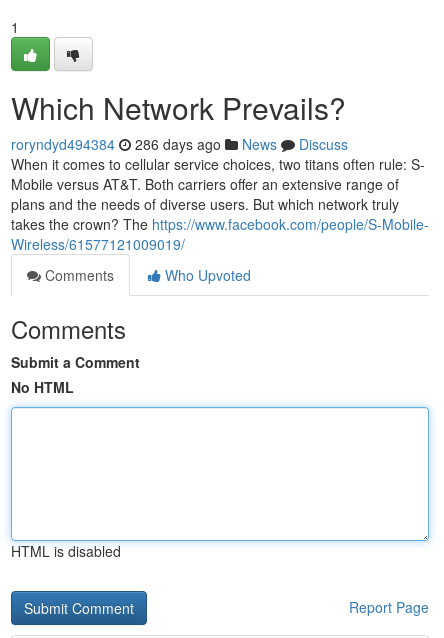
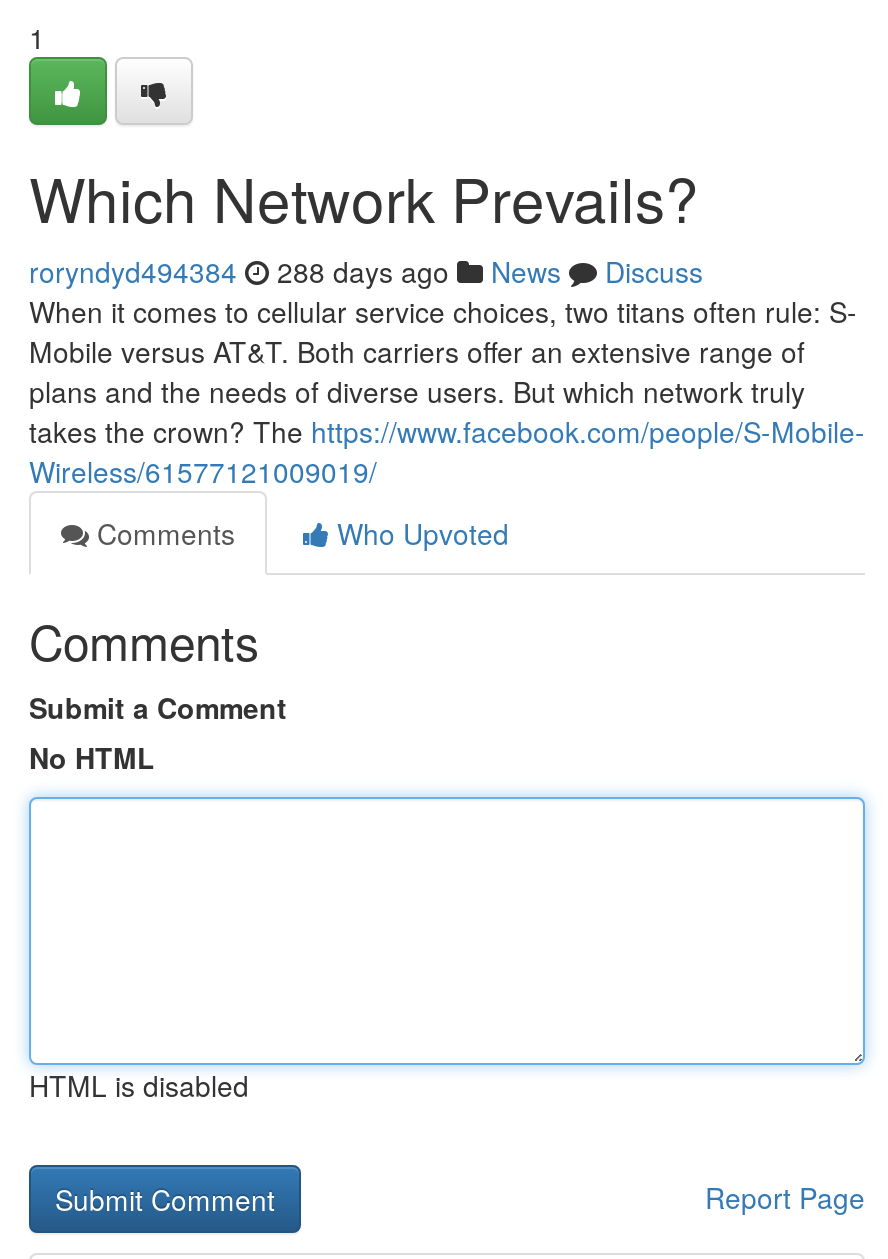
- roryndyd494384 286 days ago News Discuss
+ roryndyd494384 288 days ago News Discuss
